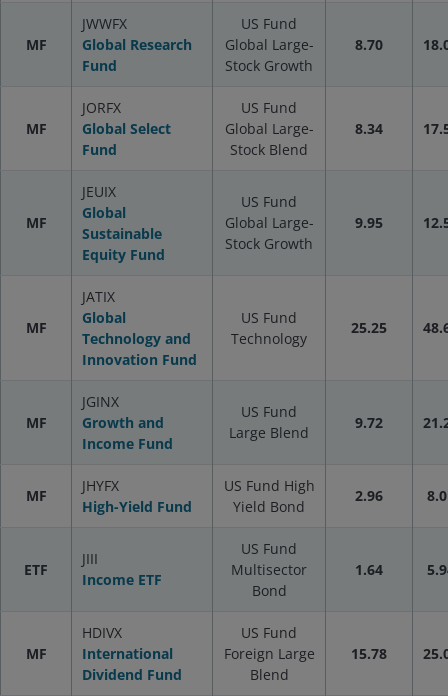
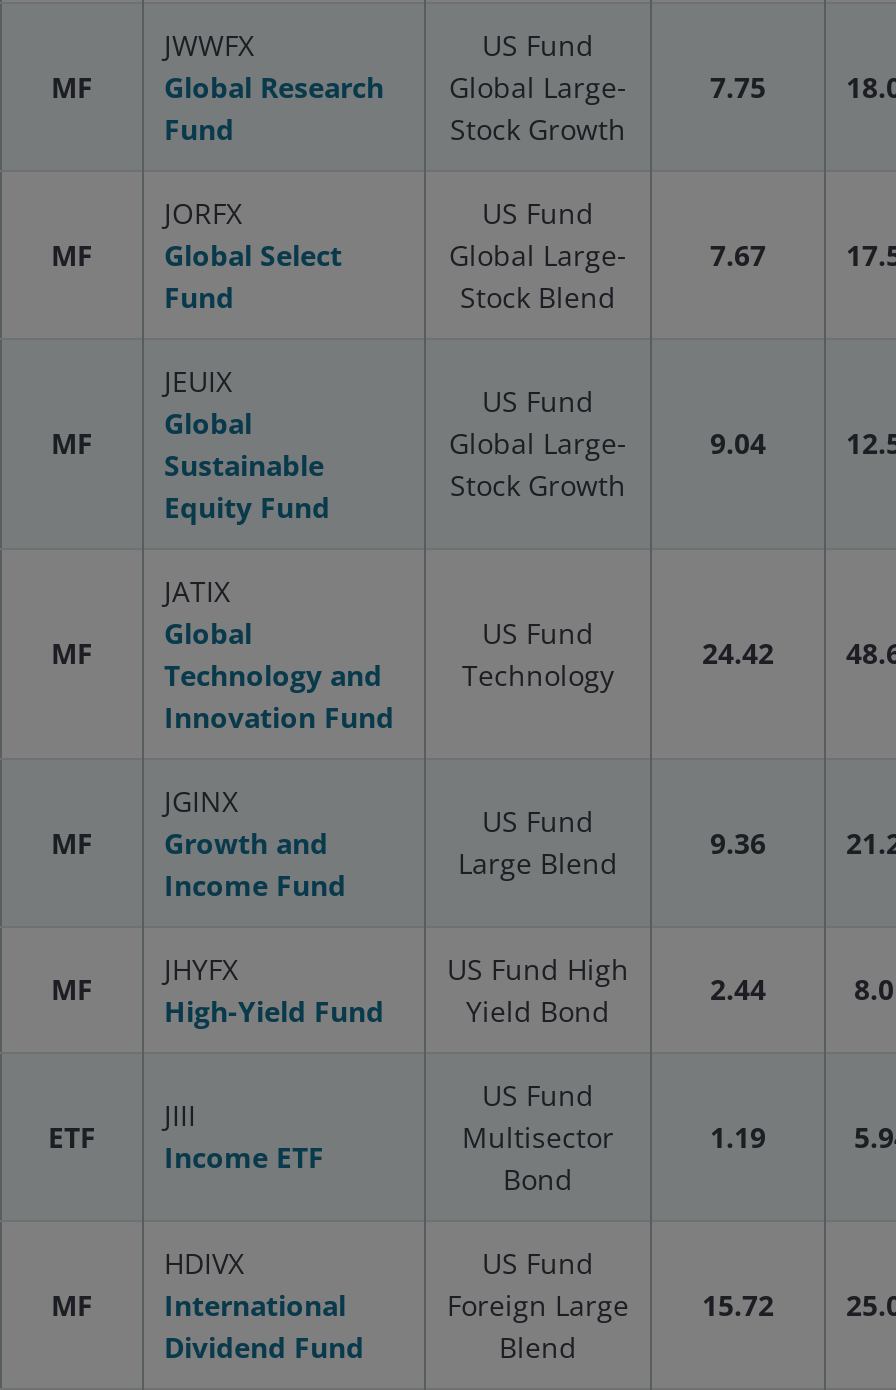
- 8.70
+ 7.75

- 8.34
+ 7.67

- 9.95
+ 9.04

- 25.25
+ 24.42

- 9.72
+ 9.36

- 2.96
+ 2.44

- 1.64
+ 1.19

- 15.78
+ 15.72
